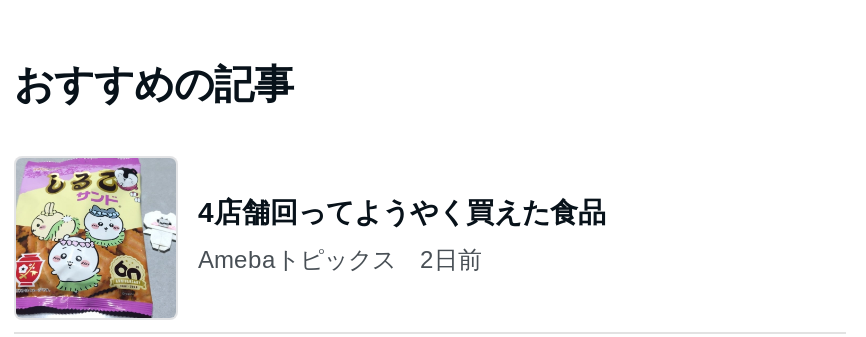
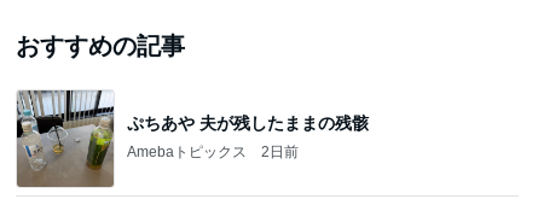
- [image]
- 4店舗回ってようやく買えた食品
+ [image]
+ ぷちあや 夫が残したままの残骸
